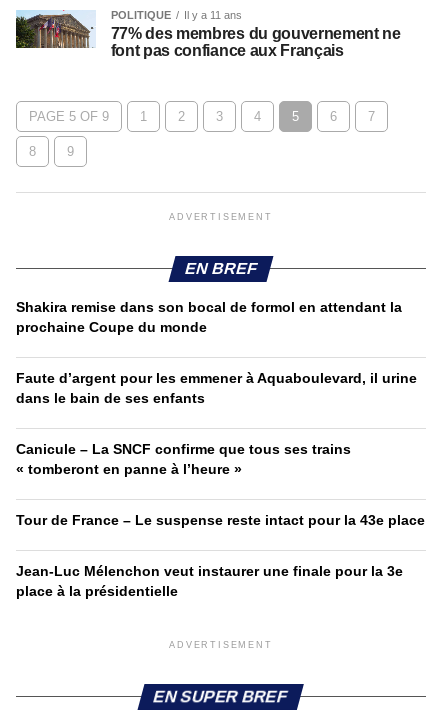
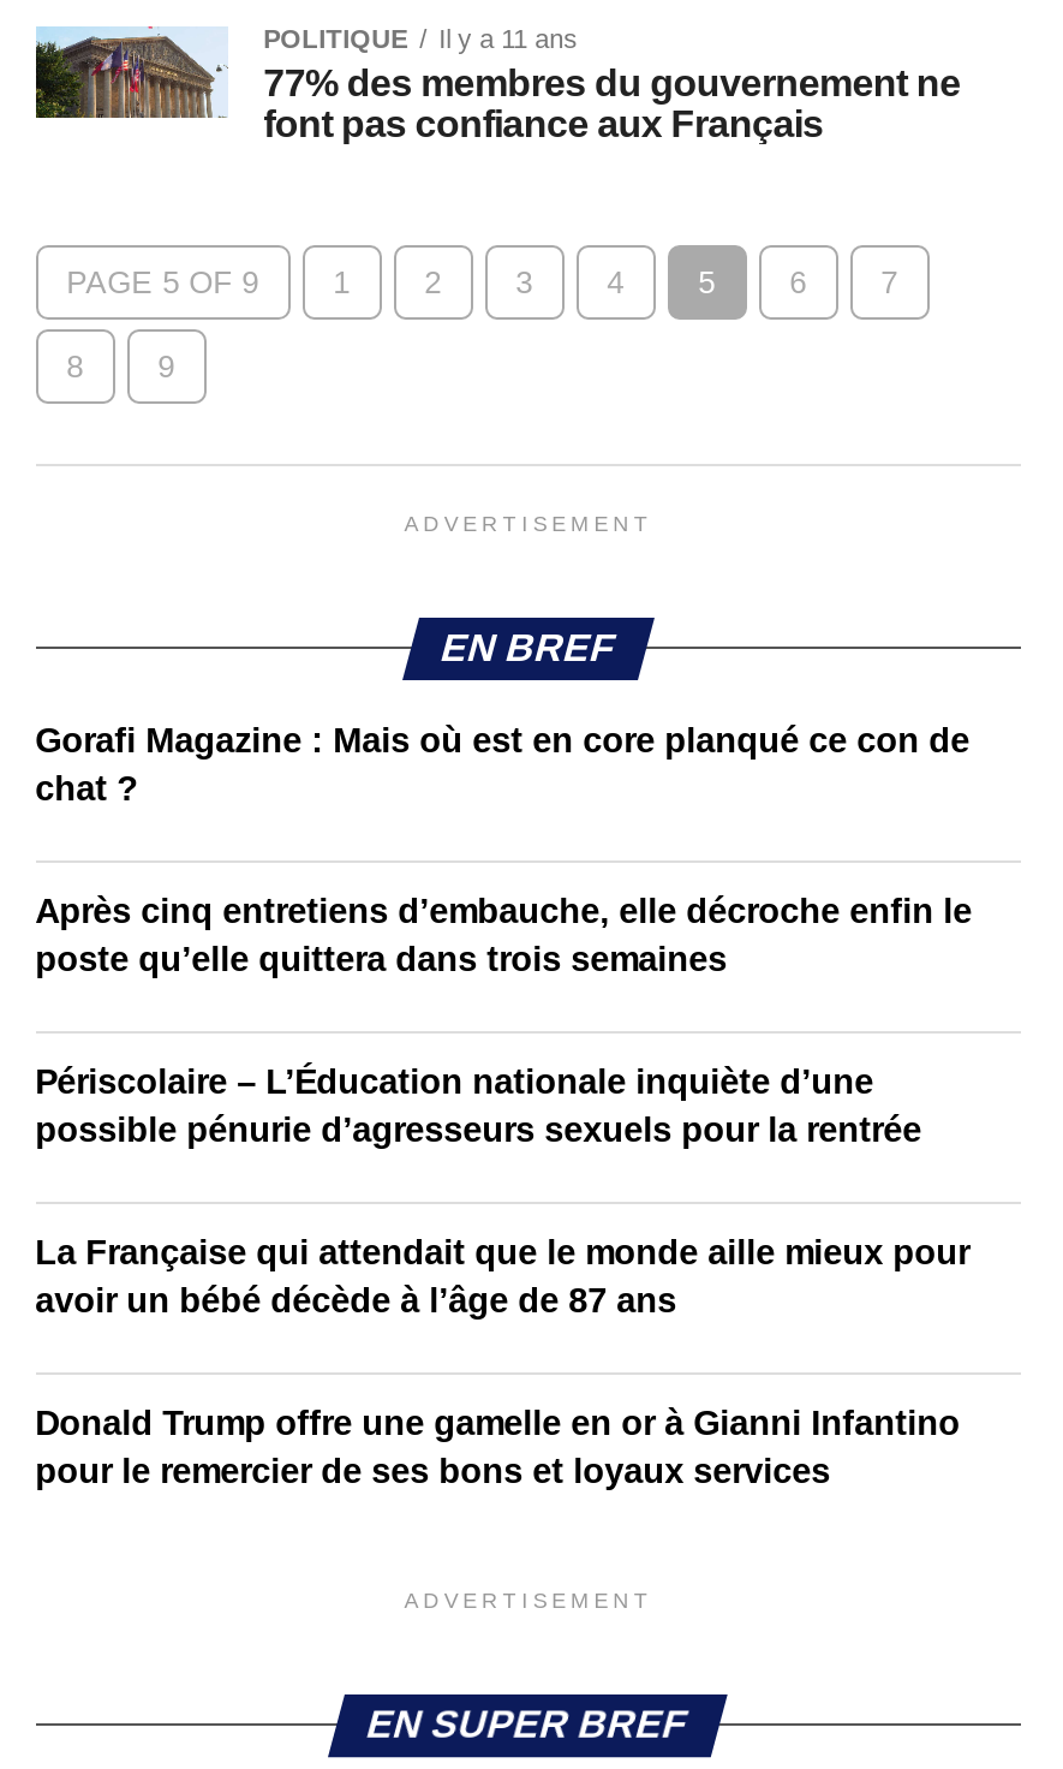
- Shakira remise dans son bocal de formol en attendant la
- prochaine Coupe du monde
+ Gorafi Magazine : Mais où est en core planqué ce con de
+ chat ?

- Faute d’argent pour les emmener à Aquaboulevard, il urine
- dans le bain de ses enfants
+ Après cinq entretiens d’embauche, elle décroche enfin le
+ poste qu’elle quittera dans trois semaines

- Canicule – La SNCF confirme que tous ses trains
- « tomberont en panne à l’heure »
+ Périscolaire – L’Éducation nationale inquiète d’une
+ possible pénurie d’agresseurs sexuels pour la rentrée

- Tour de France – Le suspense reste intact pour la 43e place
+ La Française qui attendait que le monde aille mieux pour
+ avoir un bébé décède à l’âge de 87 ans

- Jean-Luc Mélenchon veut instaurer une finale pour la 3e
- place à la présidentielle
+ Donald Trump offre une gamelle en or à Gianni Infantino
+ pour le remercier de ses bons et loyaux services
